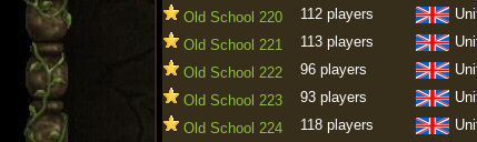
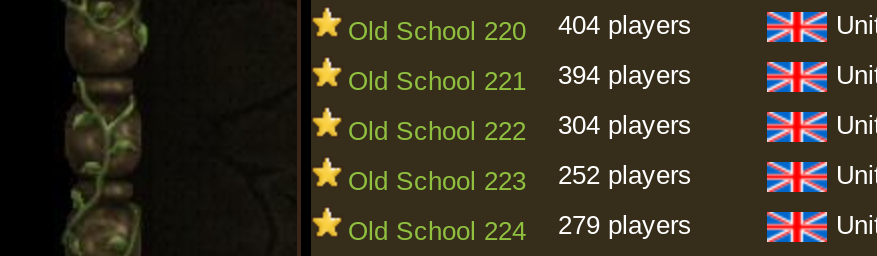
- Old School 220 112 players
+ Old School 220 404 players

- Old School 221 113 players
+ Old School 221 394 players

- Old School 222 96 players
+ Old School 222 304 players

- Old School 223 93 players
+ Old School 223 252 players

- Old School 224 118 players
+ Old School 224 279 players
